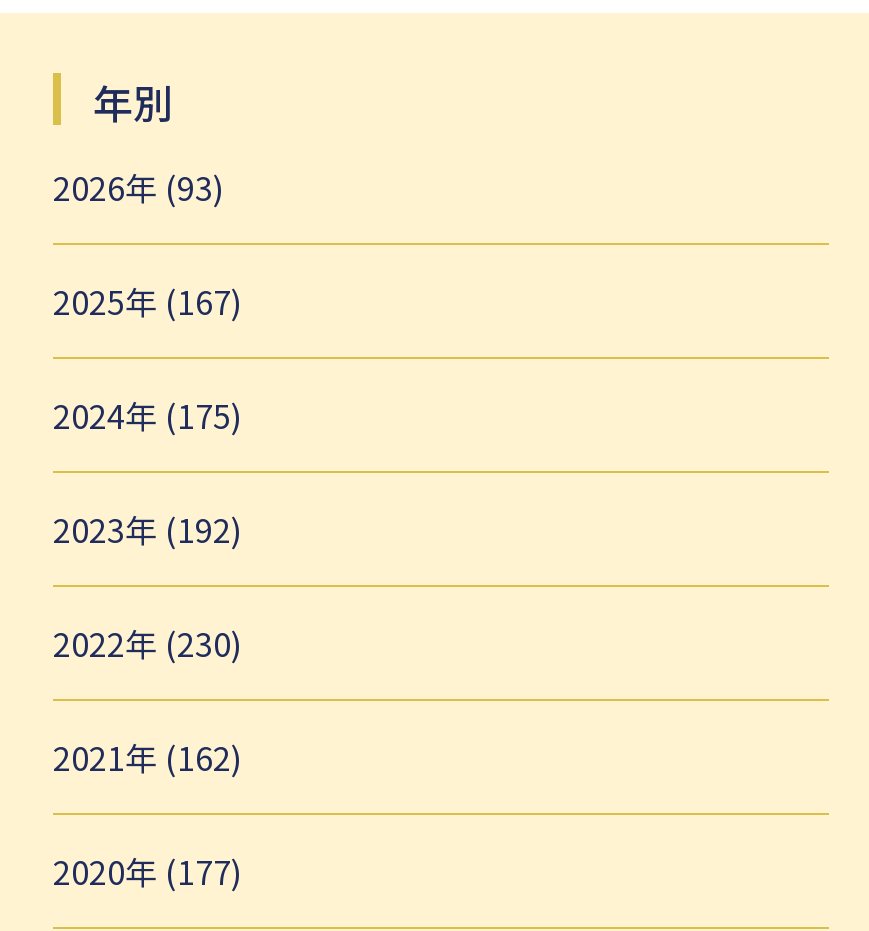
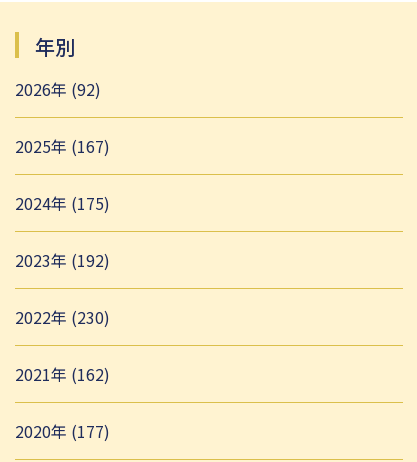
- 2026年 (93)
+ 2026年 (92)
